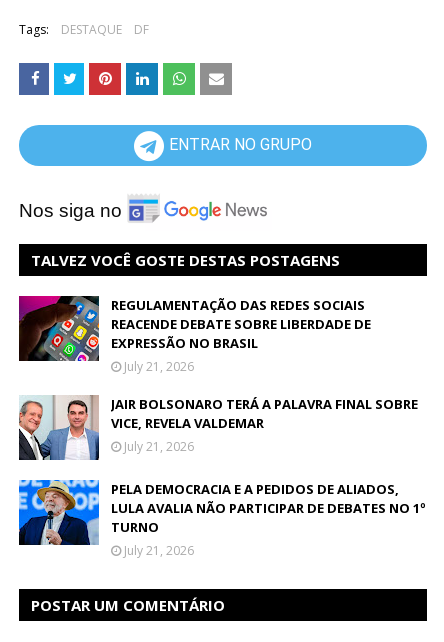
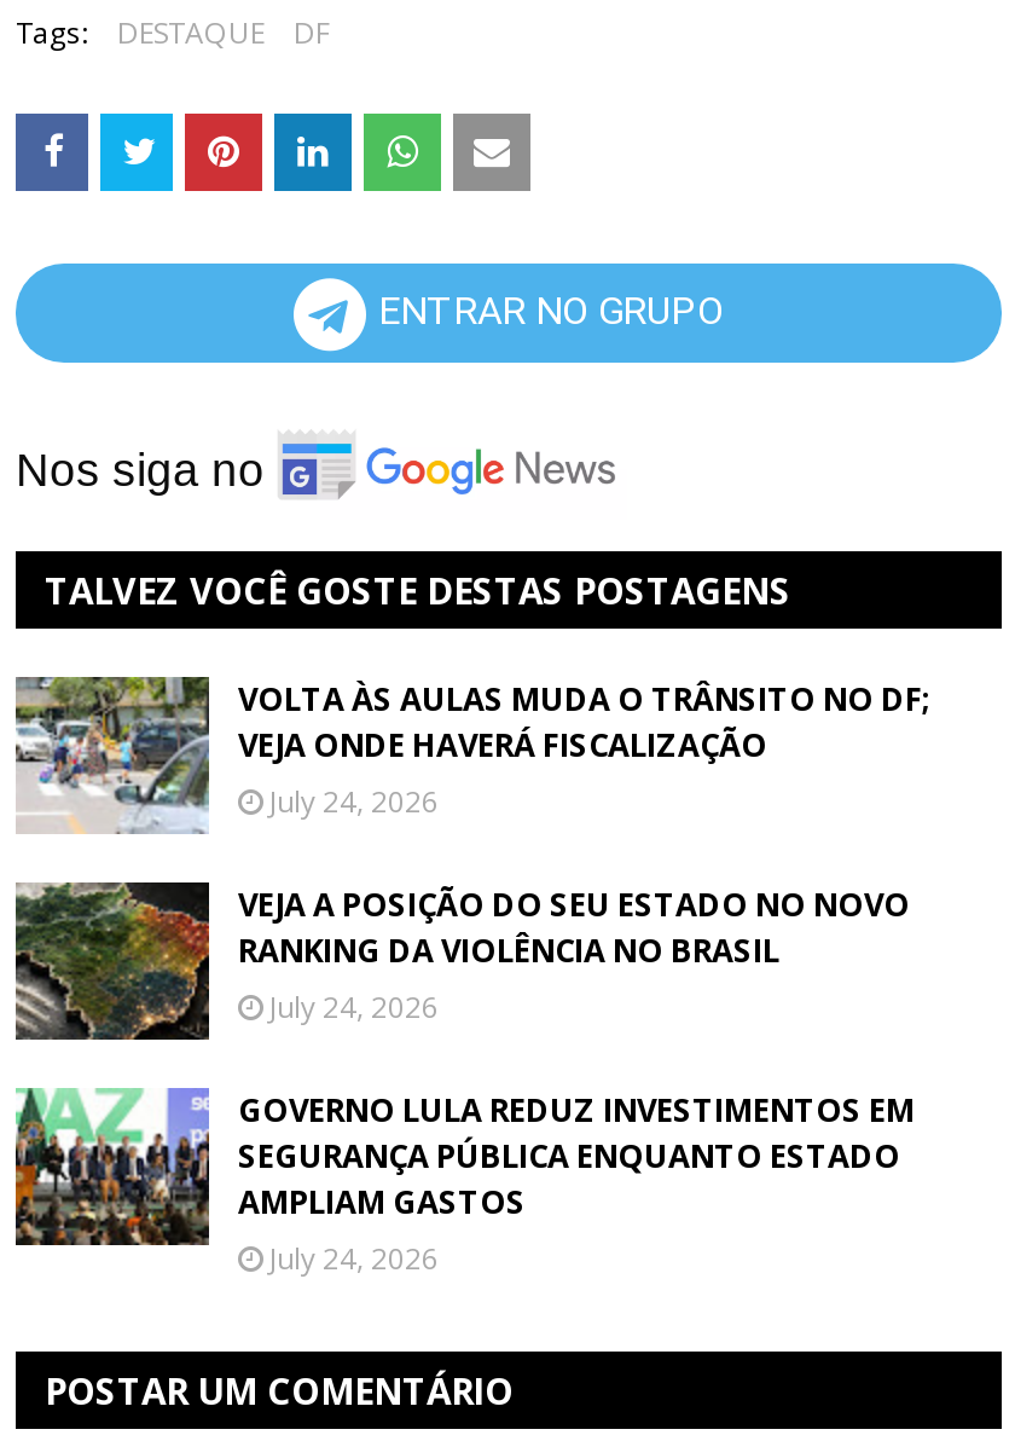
- [image]
- REGULAMENTAÇÃO DAS REDES SOCIAIS
- REACENDE DEBATE SOBRE LIBERDADE DE
- EXPRESSÃO NO BRASIL
- July 21, 2026
+ [image]
+ VOLTA ÀS AULAS MUDA O TRÂNSITO NO DF;
+ VEJA ONDE HAVERÁ FISCALIZAÇÃO
+ July 24, 2026

- [image]
- JAIR BOLSONARO TERÁ A PALAVRA FINAL SOBRE
- VICE, REVELA VALDEMAR
- July 21, 2026
+ [image]
+ VEJA A POSIÇÃO DO SEU ESTADO NO NOVO
+ RANKING DA VIOLÊNCIA NO BRASIL
+ July 24, 2026

- [image]
- PELA DEMOCRACIA E A PEDIDOS DE ALIADOS,
- LULA AVALIA NÃO PARTICIPAR DE DEBATES NO 1º
- TURNO
- July 21, 2026
+ [image]
+ GOVERNO LULA REDUZ INVESTIMENTOS EM
+ SEGURANÇA PÚBLICA ENQUANTO ESTADO
+ AMPLIAM GASTOS
+ July 24, 2026
